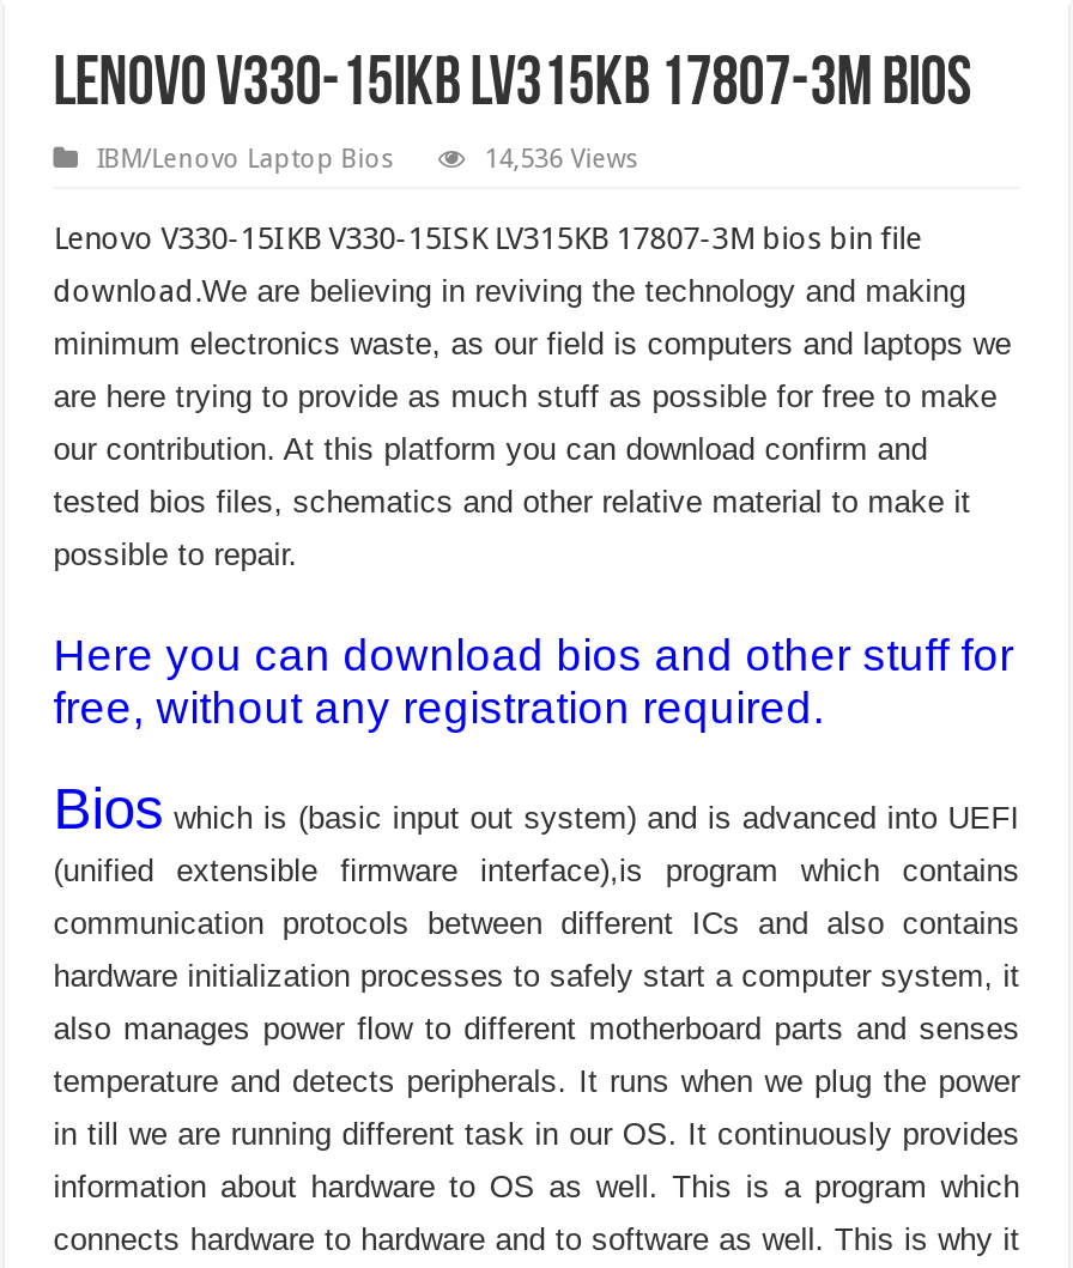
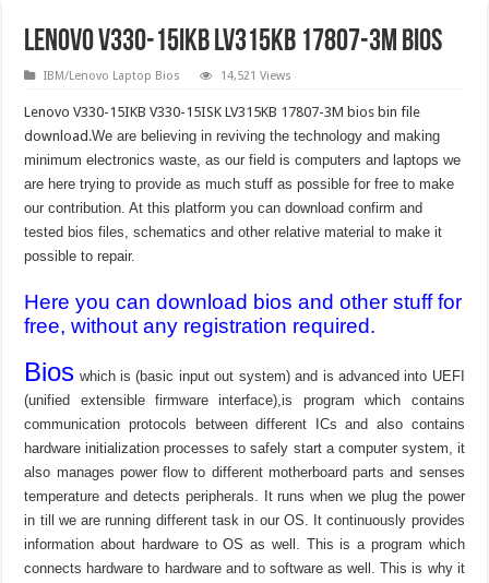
- 14,536 Views
+ 14,521 Views
